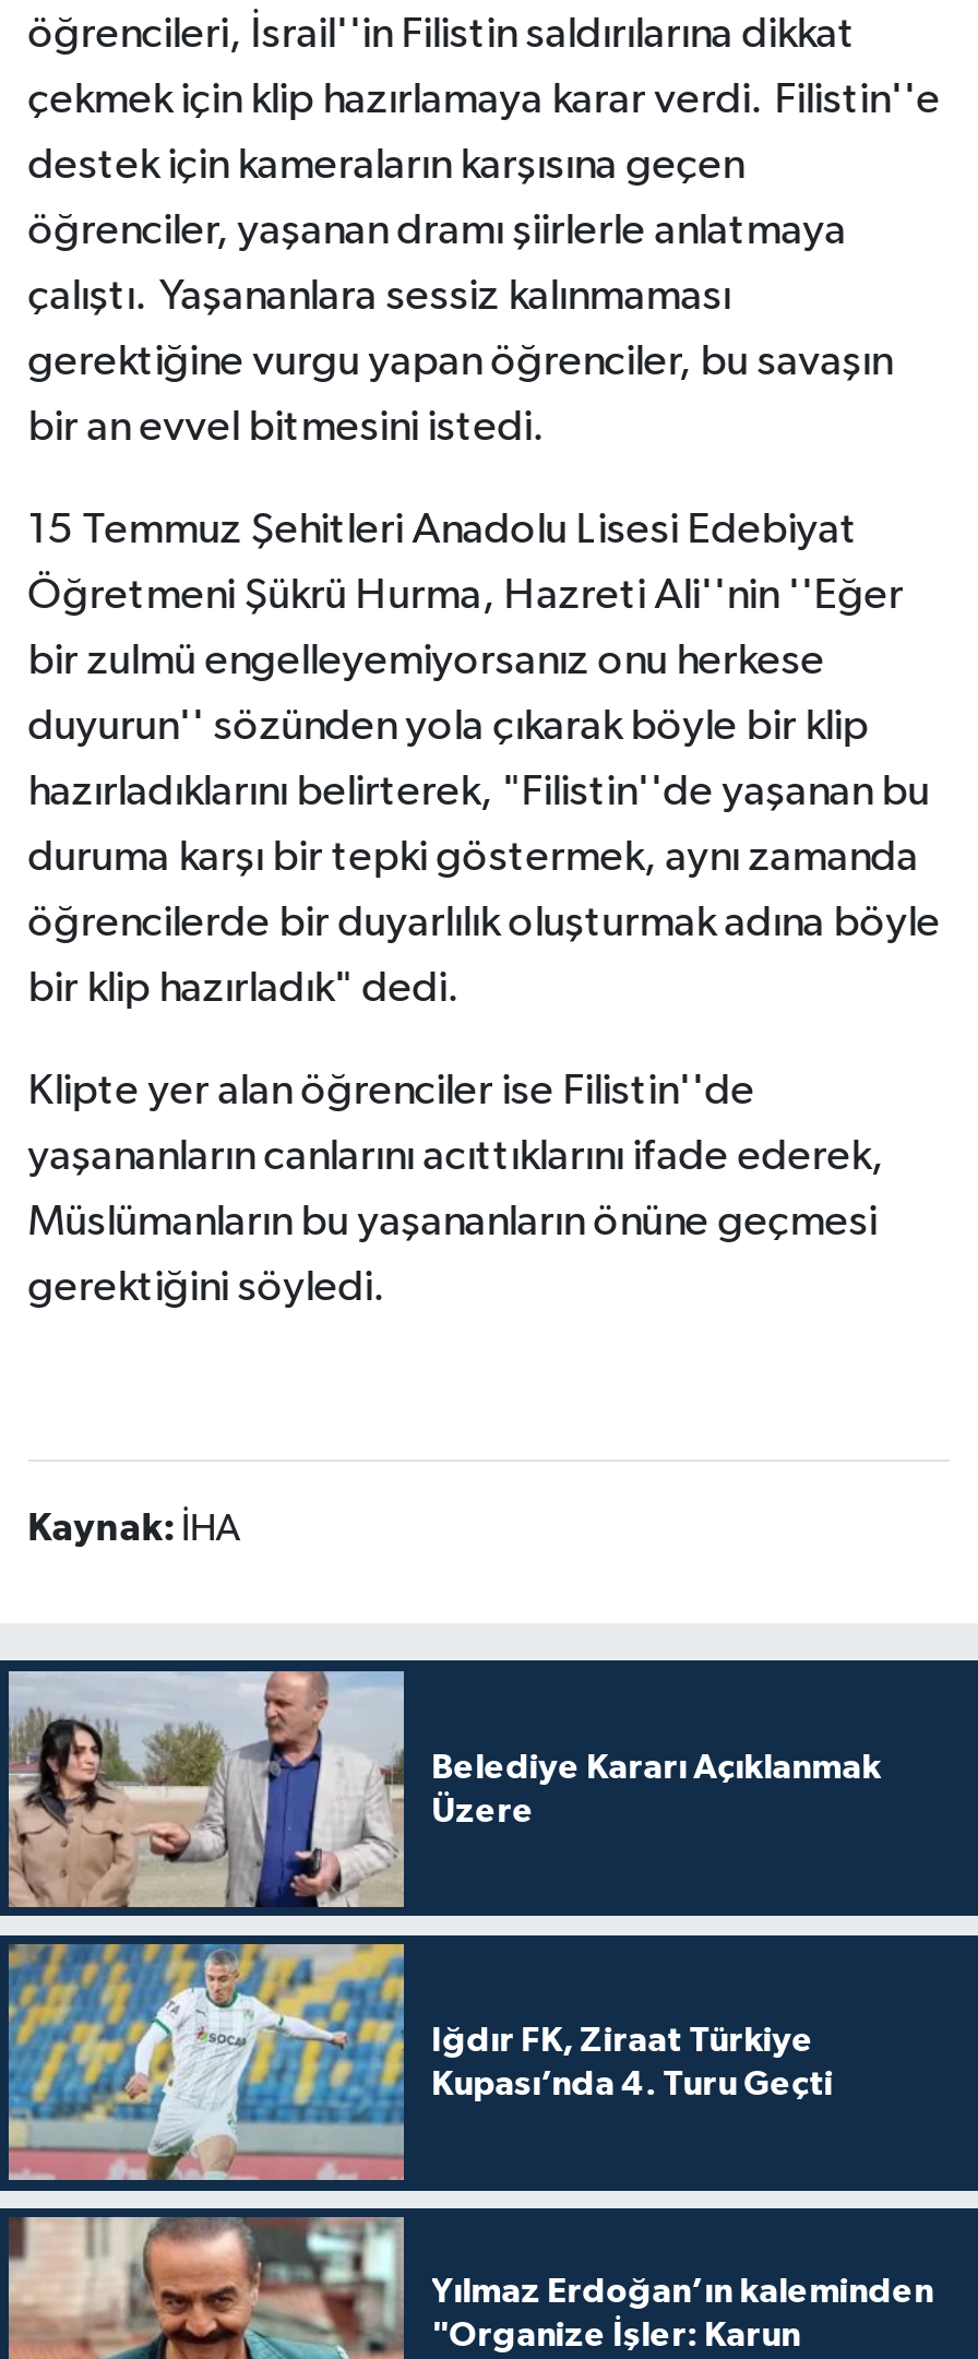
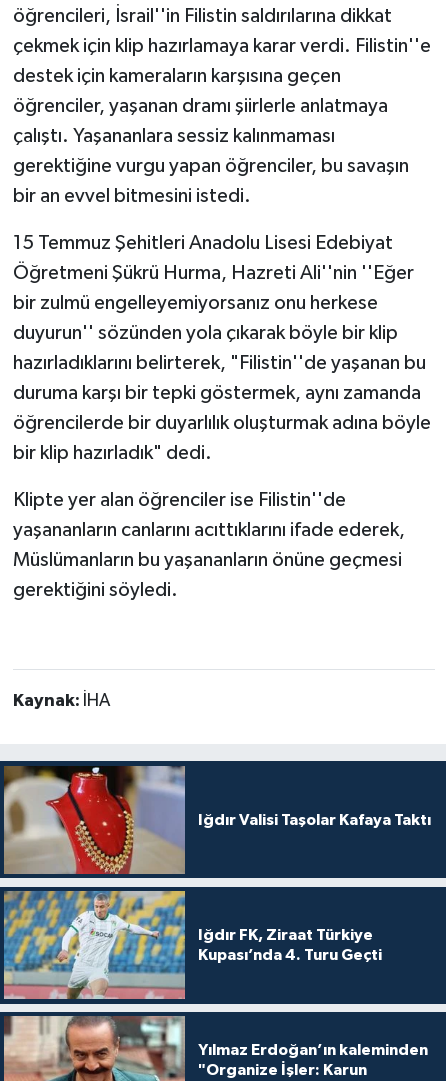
- [image]
- Belediye Kararı Açıklanmak
- Üzere
+ [image]
+ Iğdır Valisi Taşolar Kafaya Taktı
